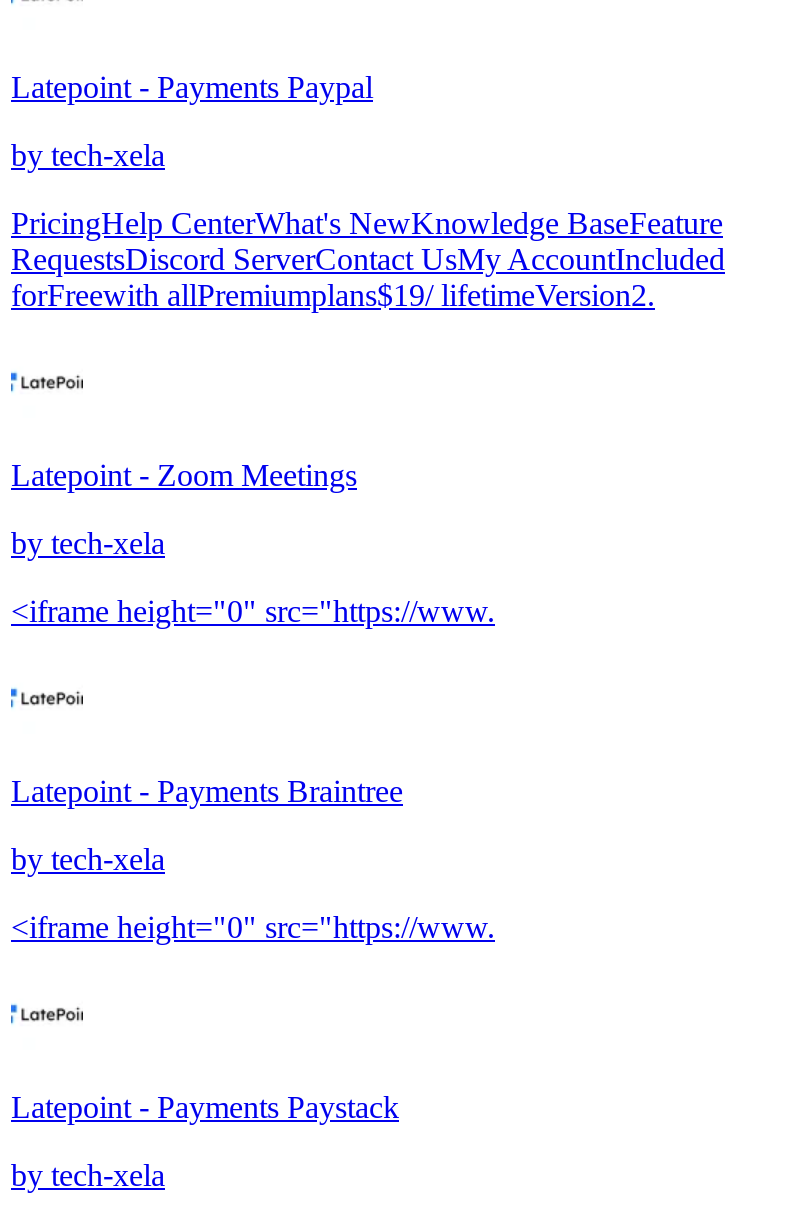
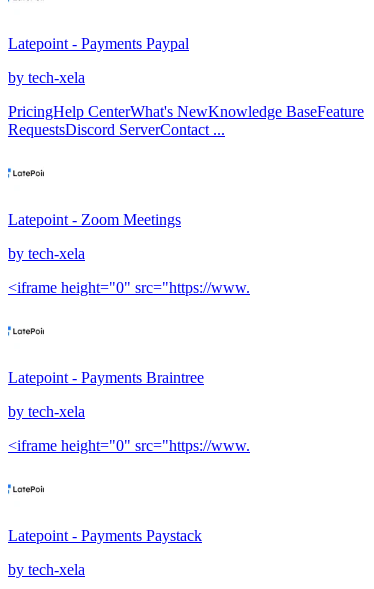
- RequestsDiscord ServerContact UsMy AccountIncluded
- forFreewith allPremiumplans$19/ lifetimeVersion2.
+ RequestsDiscord ServerContact ...
